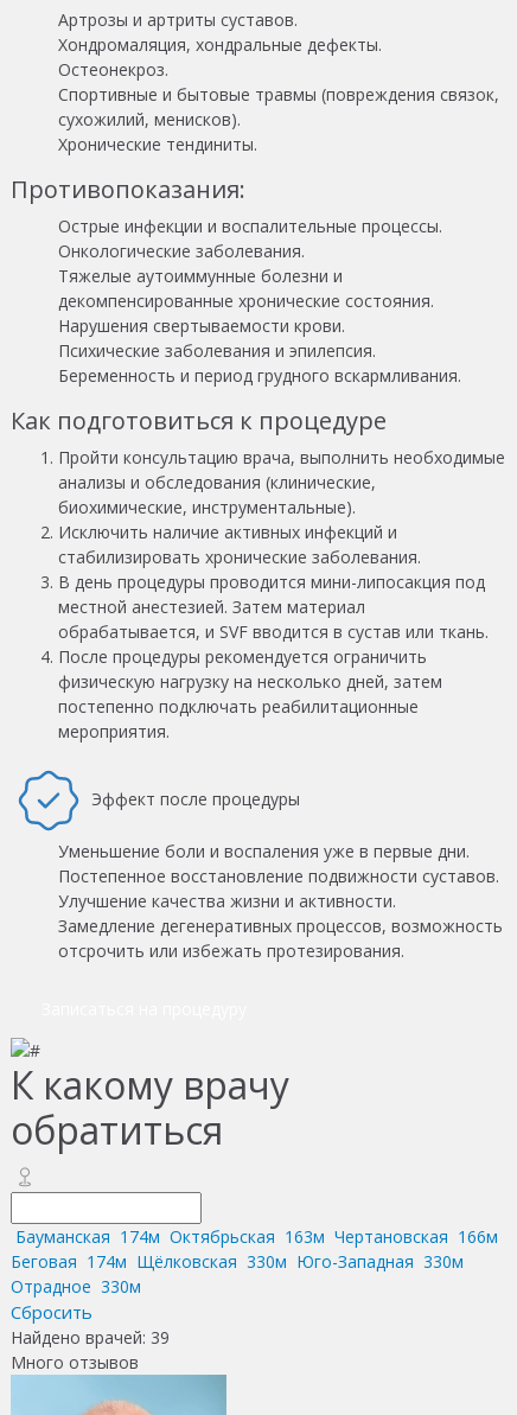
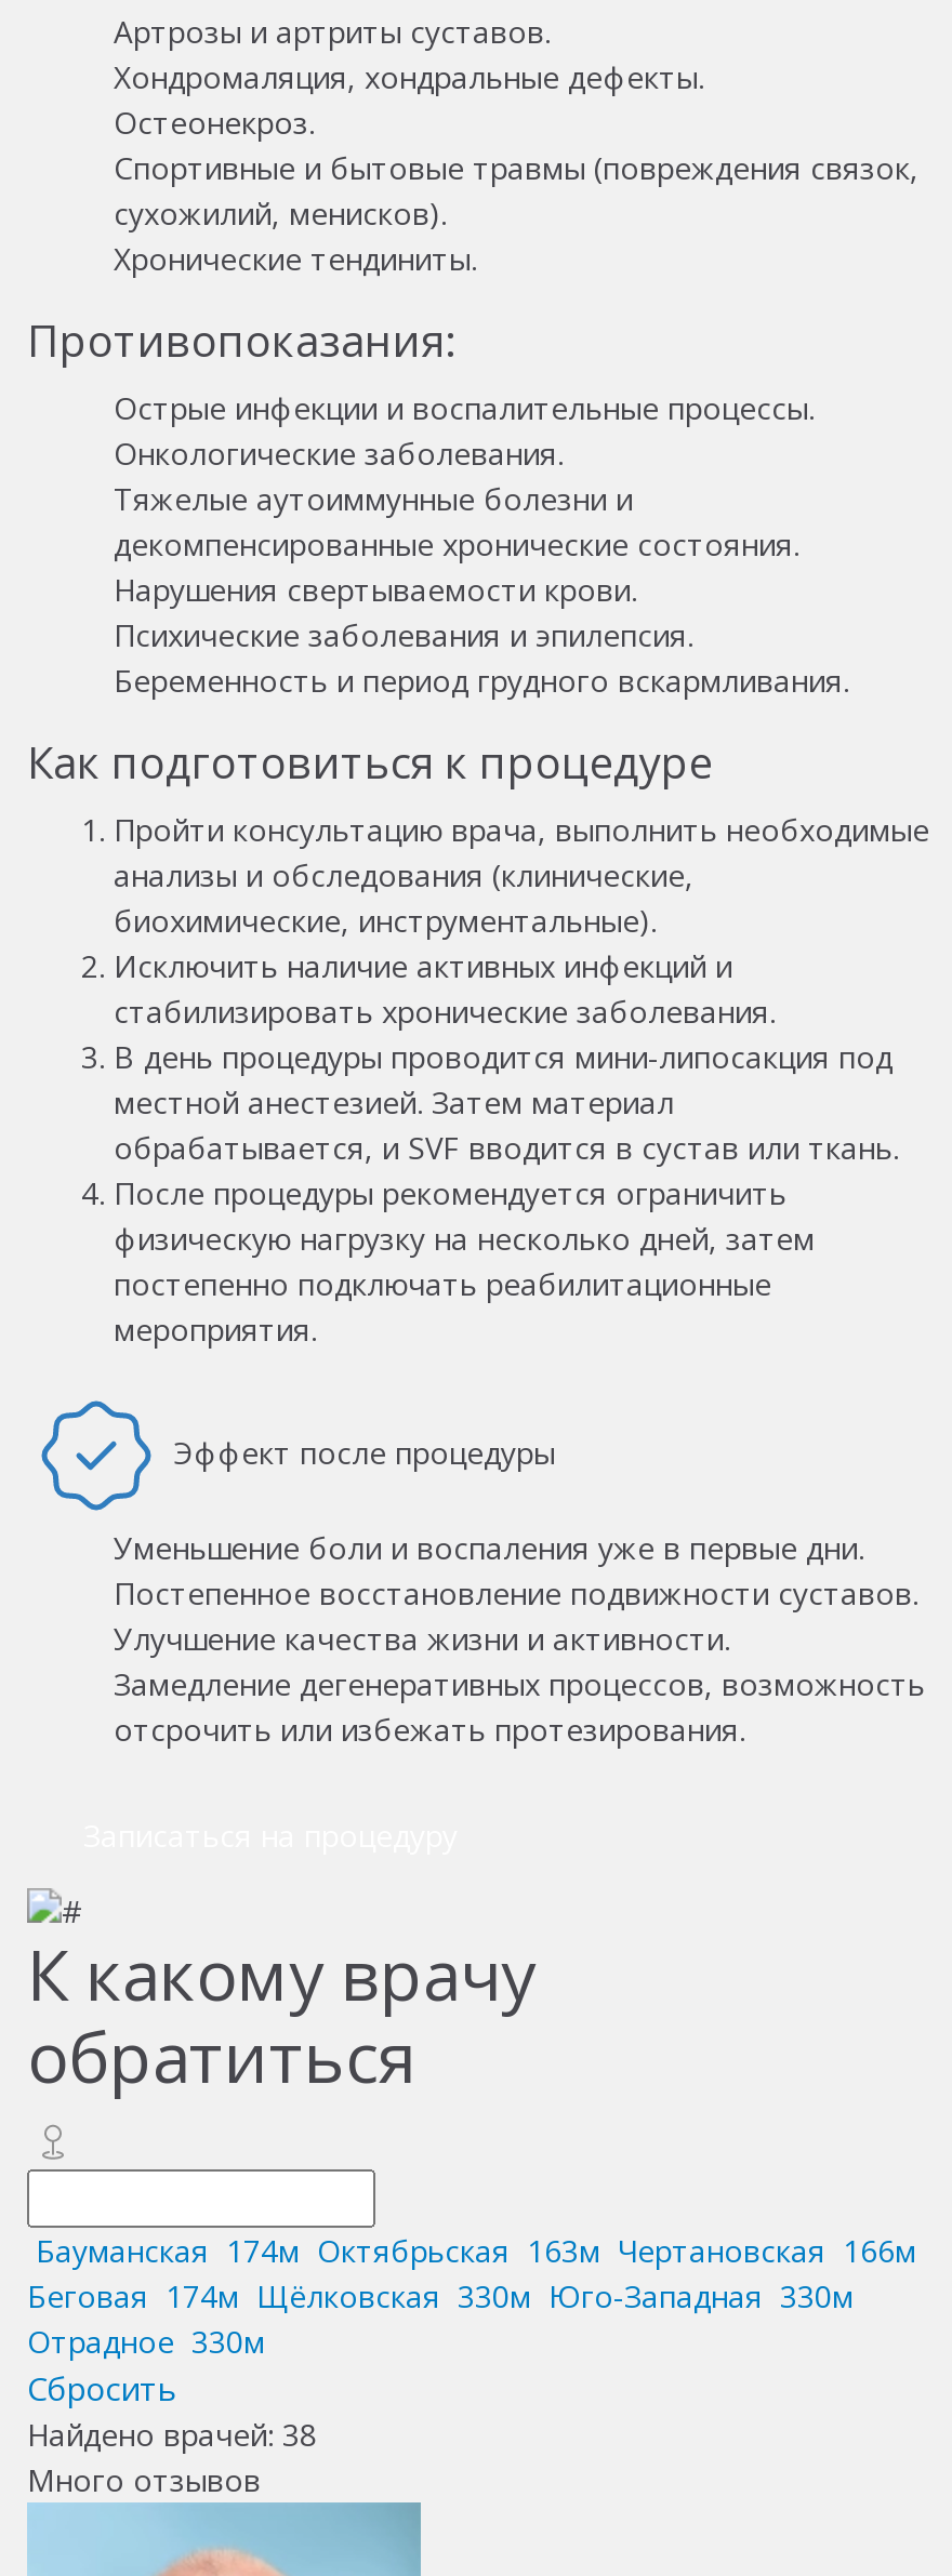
- Найдено врачей: 39
+ Найдено врачей: 38
